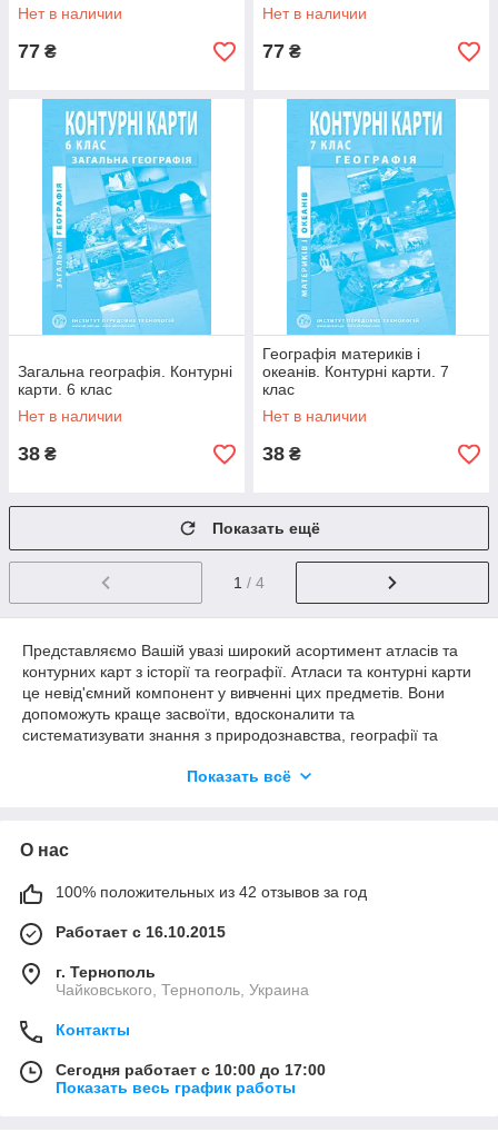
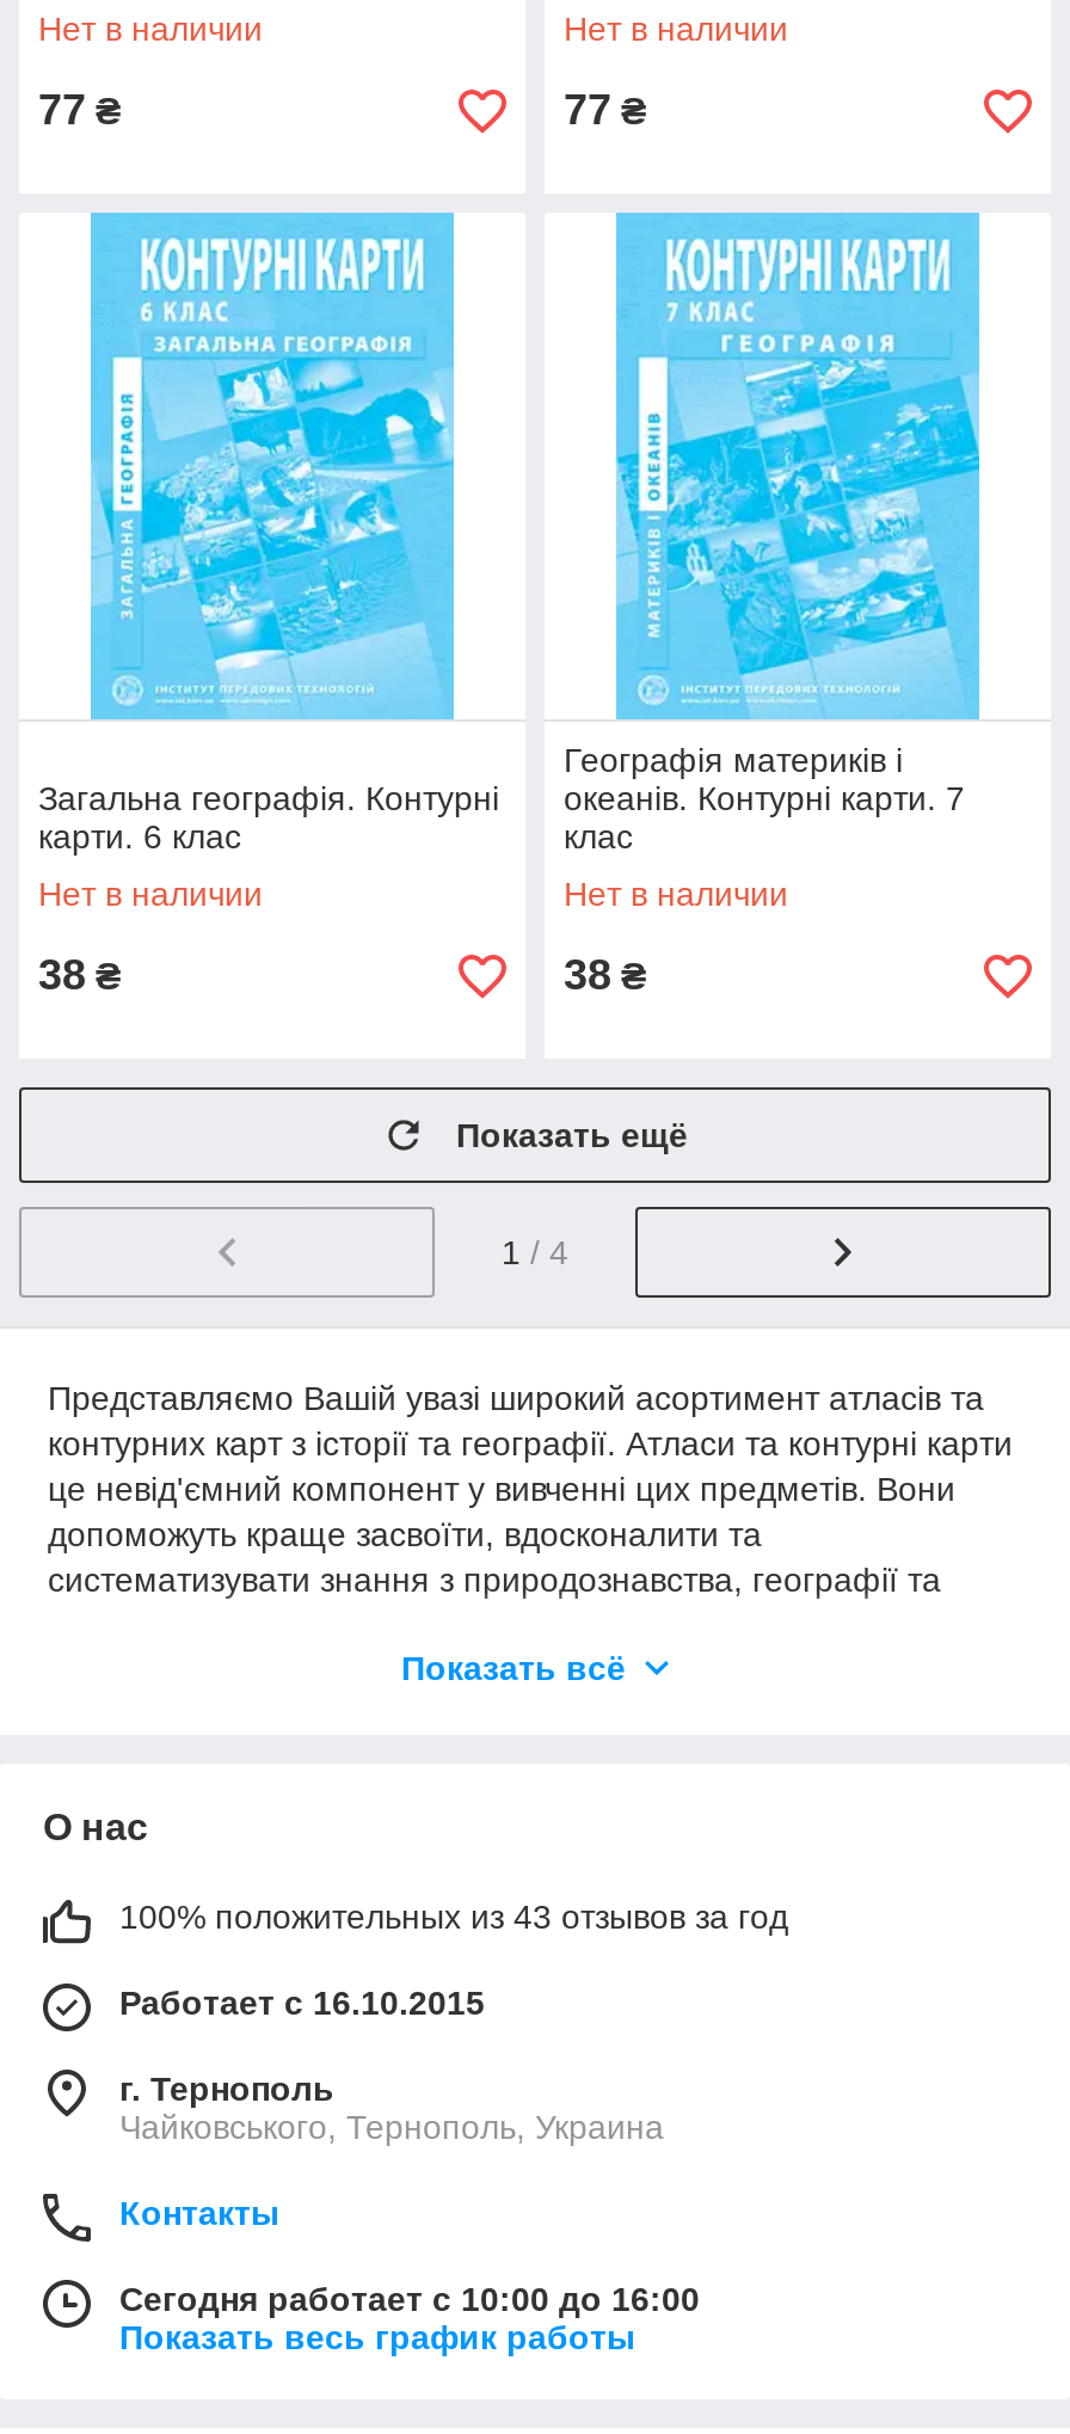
- 100% положительных из 42 отзывов за год
+ 100% положительных из 43 отзывов за год

- Сегодня работает с 10:00 до 17:00
+ Сегодня работает с 10:00 до 16:00
